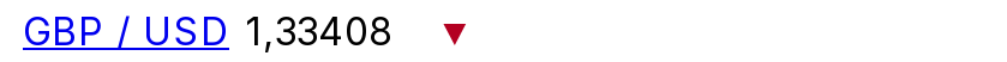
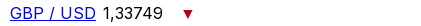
- GBP / USD 1,33408
+ GBP / USD 1,33749
